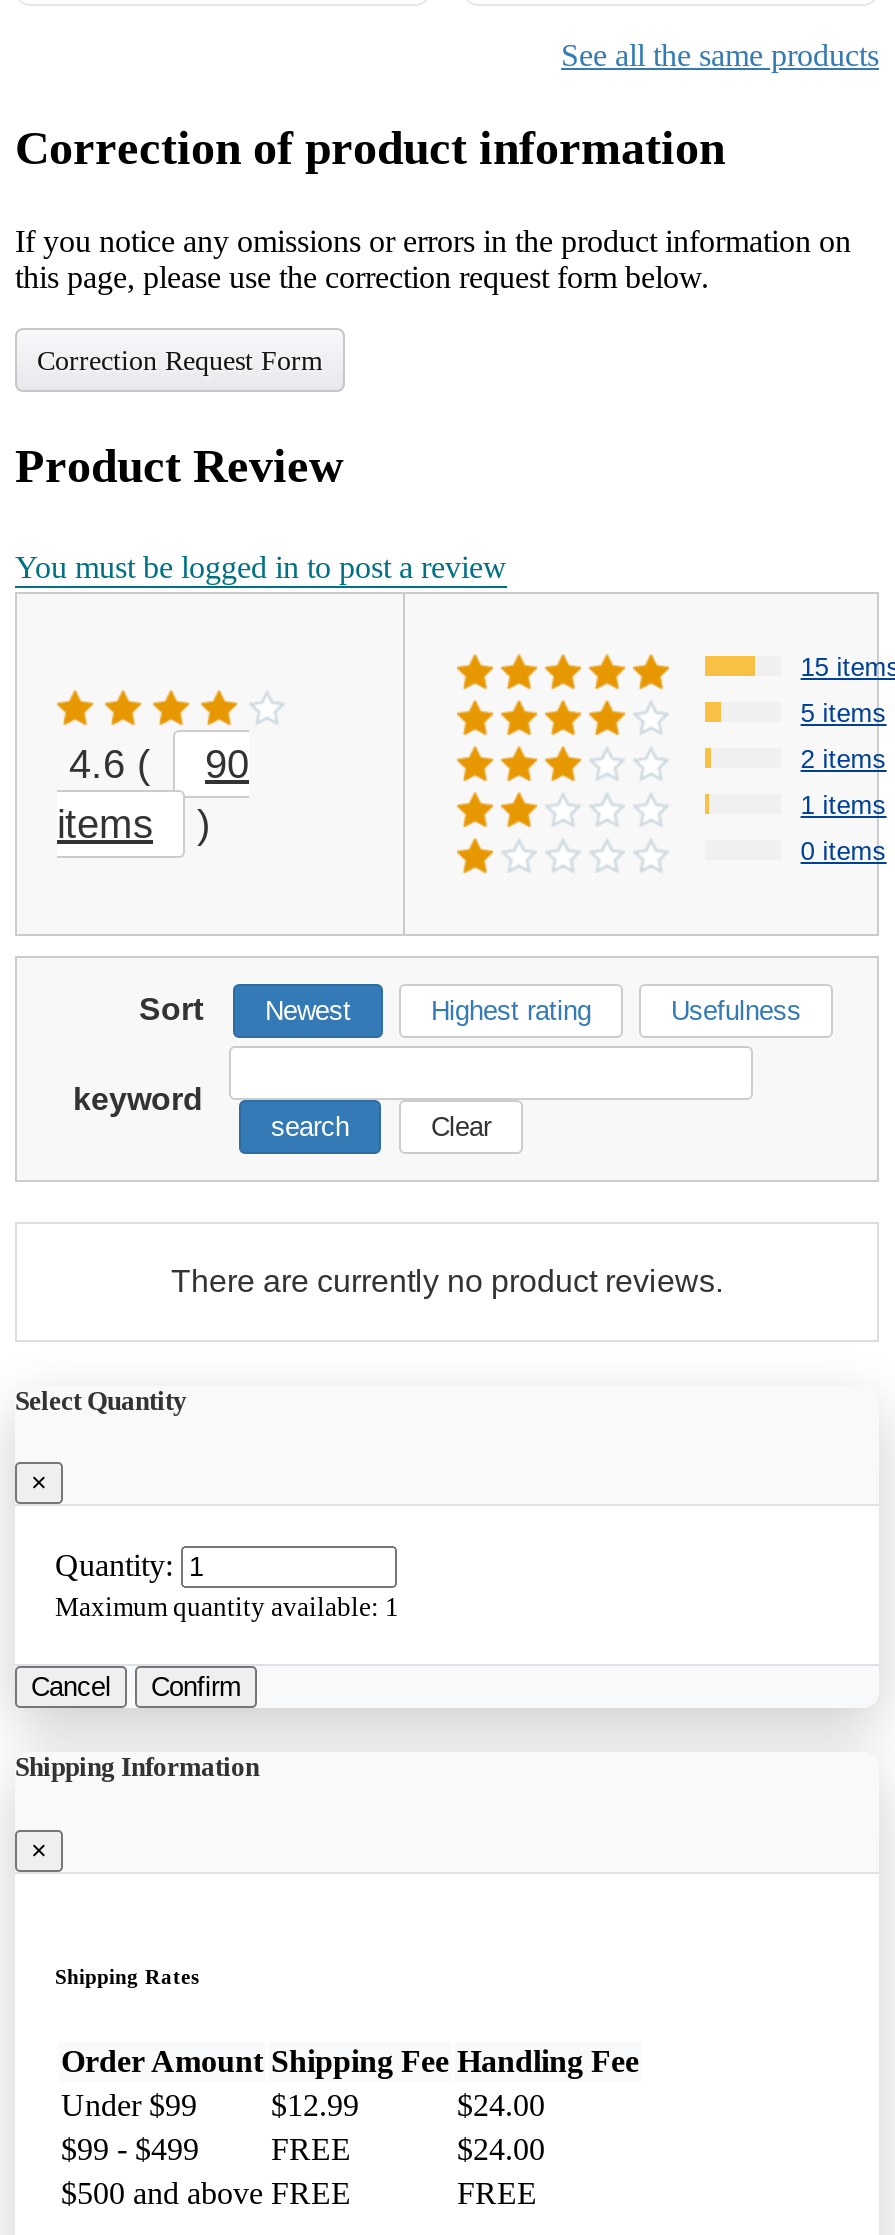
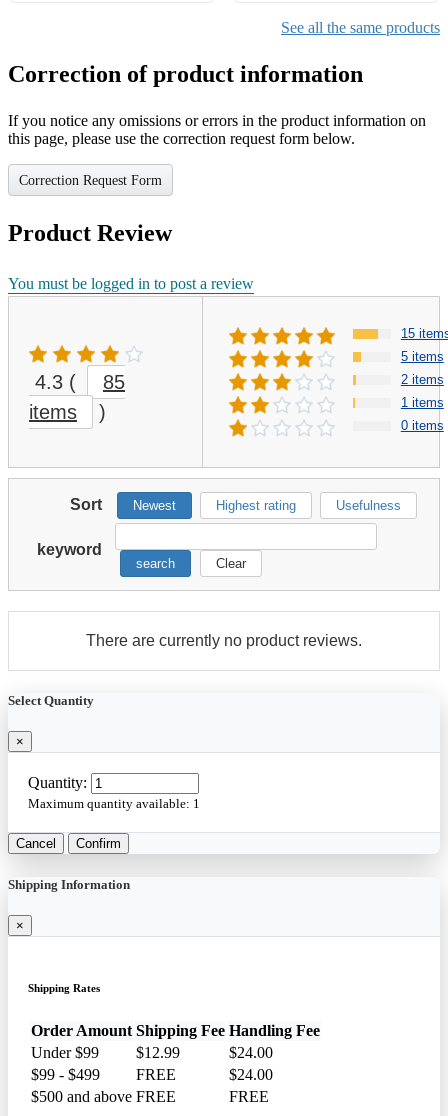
- 4.6 (
+ 4.3 (

- 90
+ 85
